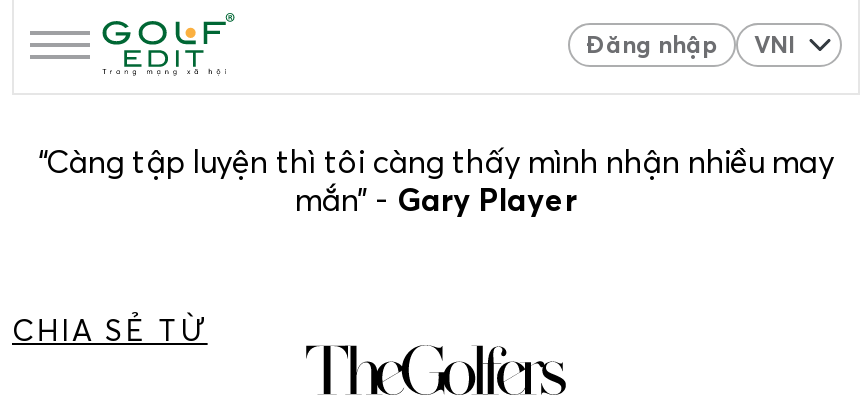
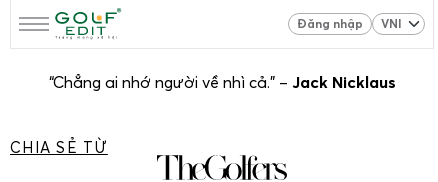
- “Càng tập luyện thì tôi càng thấy mình nhận nhiều may
- mắn” - Gary Player
+ “Chẳng ai nhớ người về nhì cả.” – Jack Nicklaus
